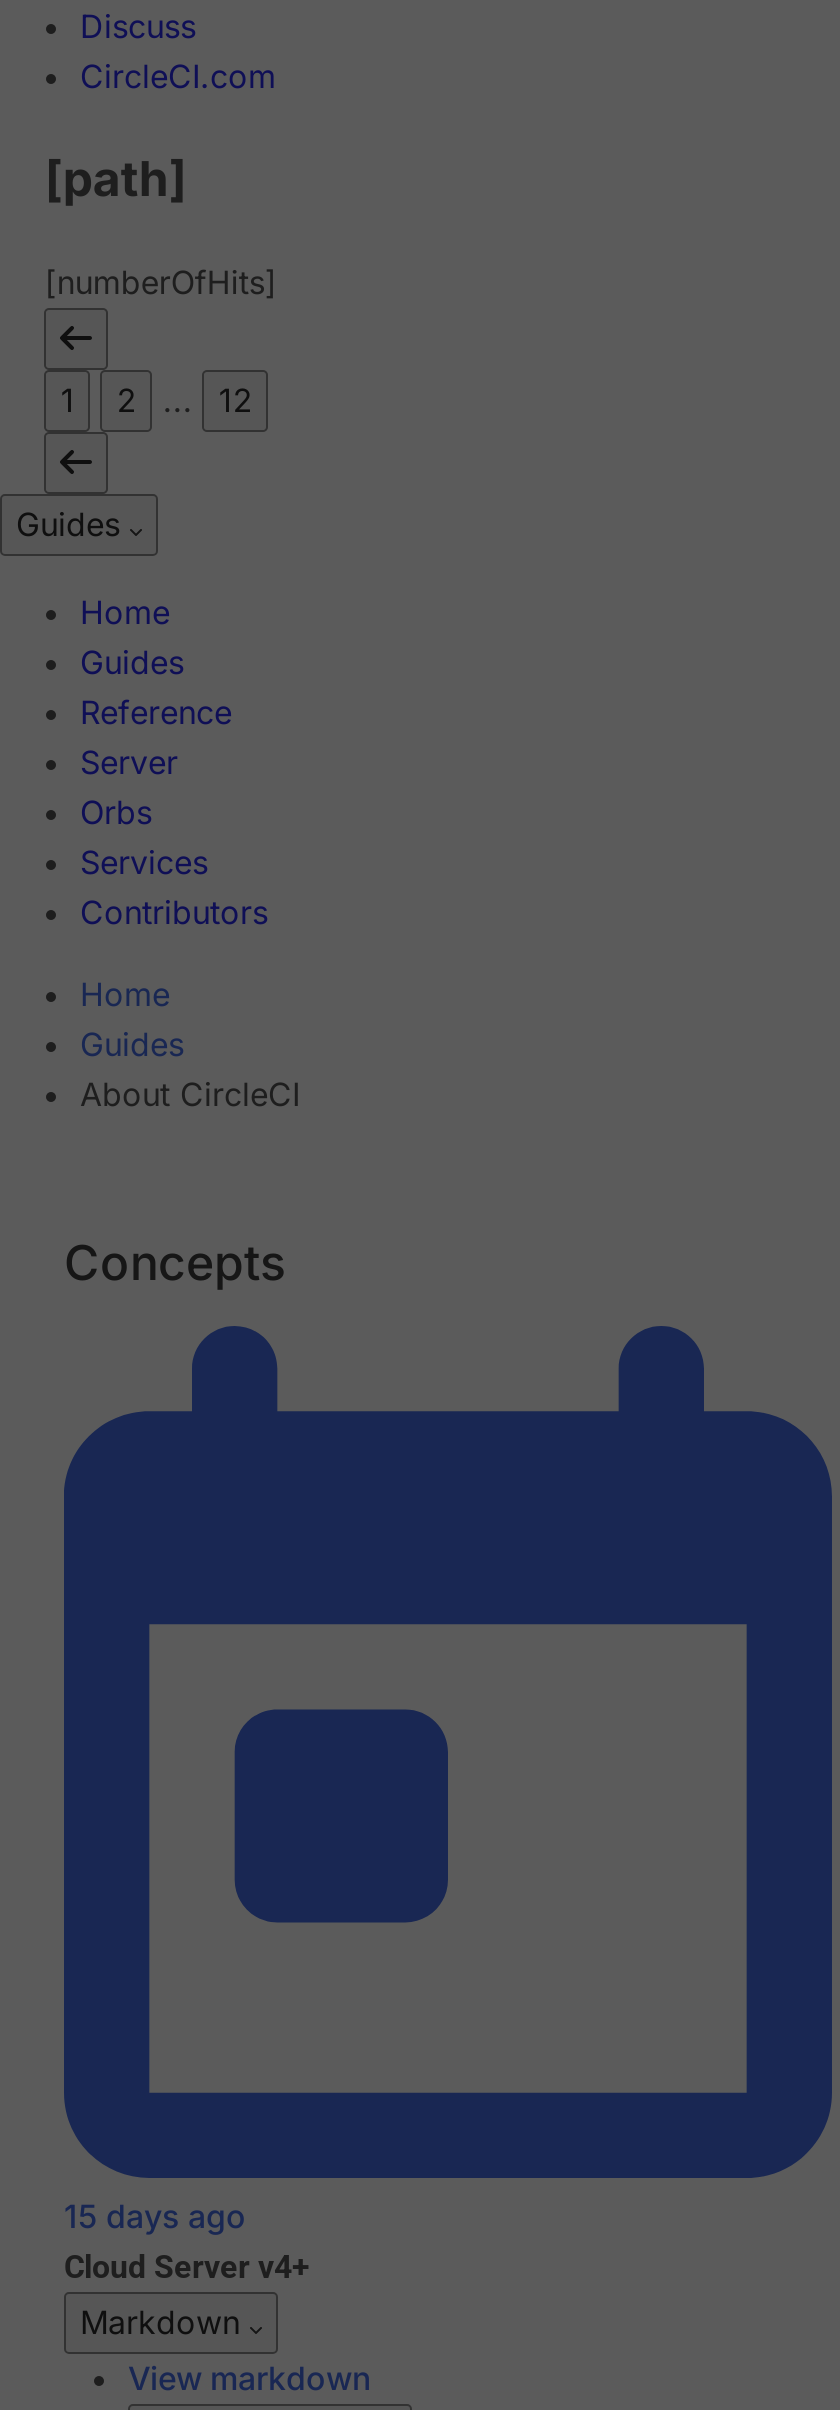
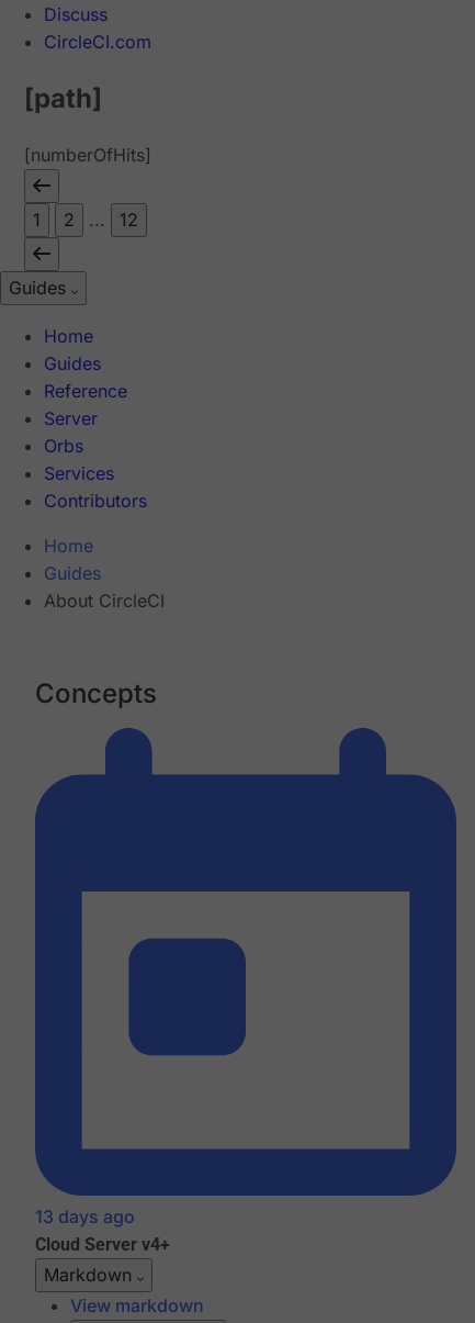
- 15 days ago
+ 13 days ago
